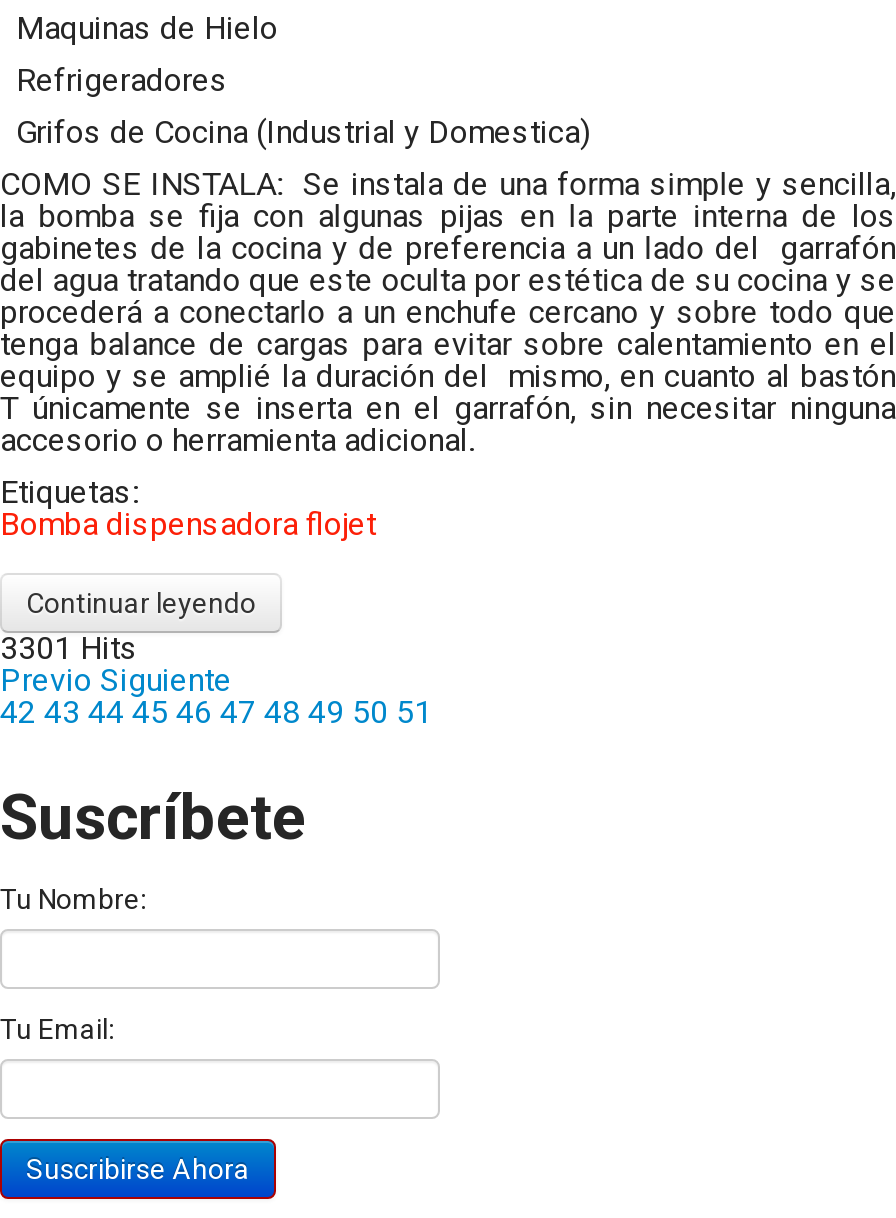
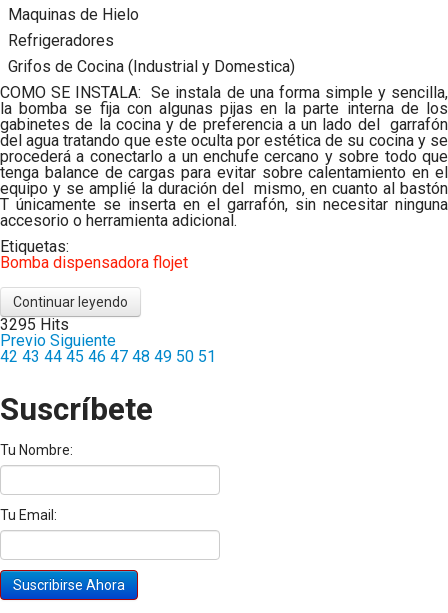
- 3301 Hits
+ 3295 Hits
